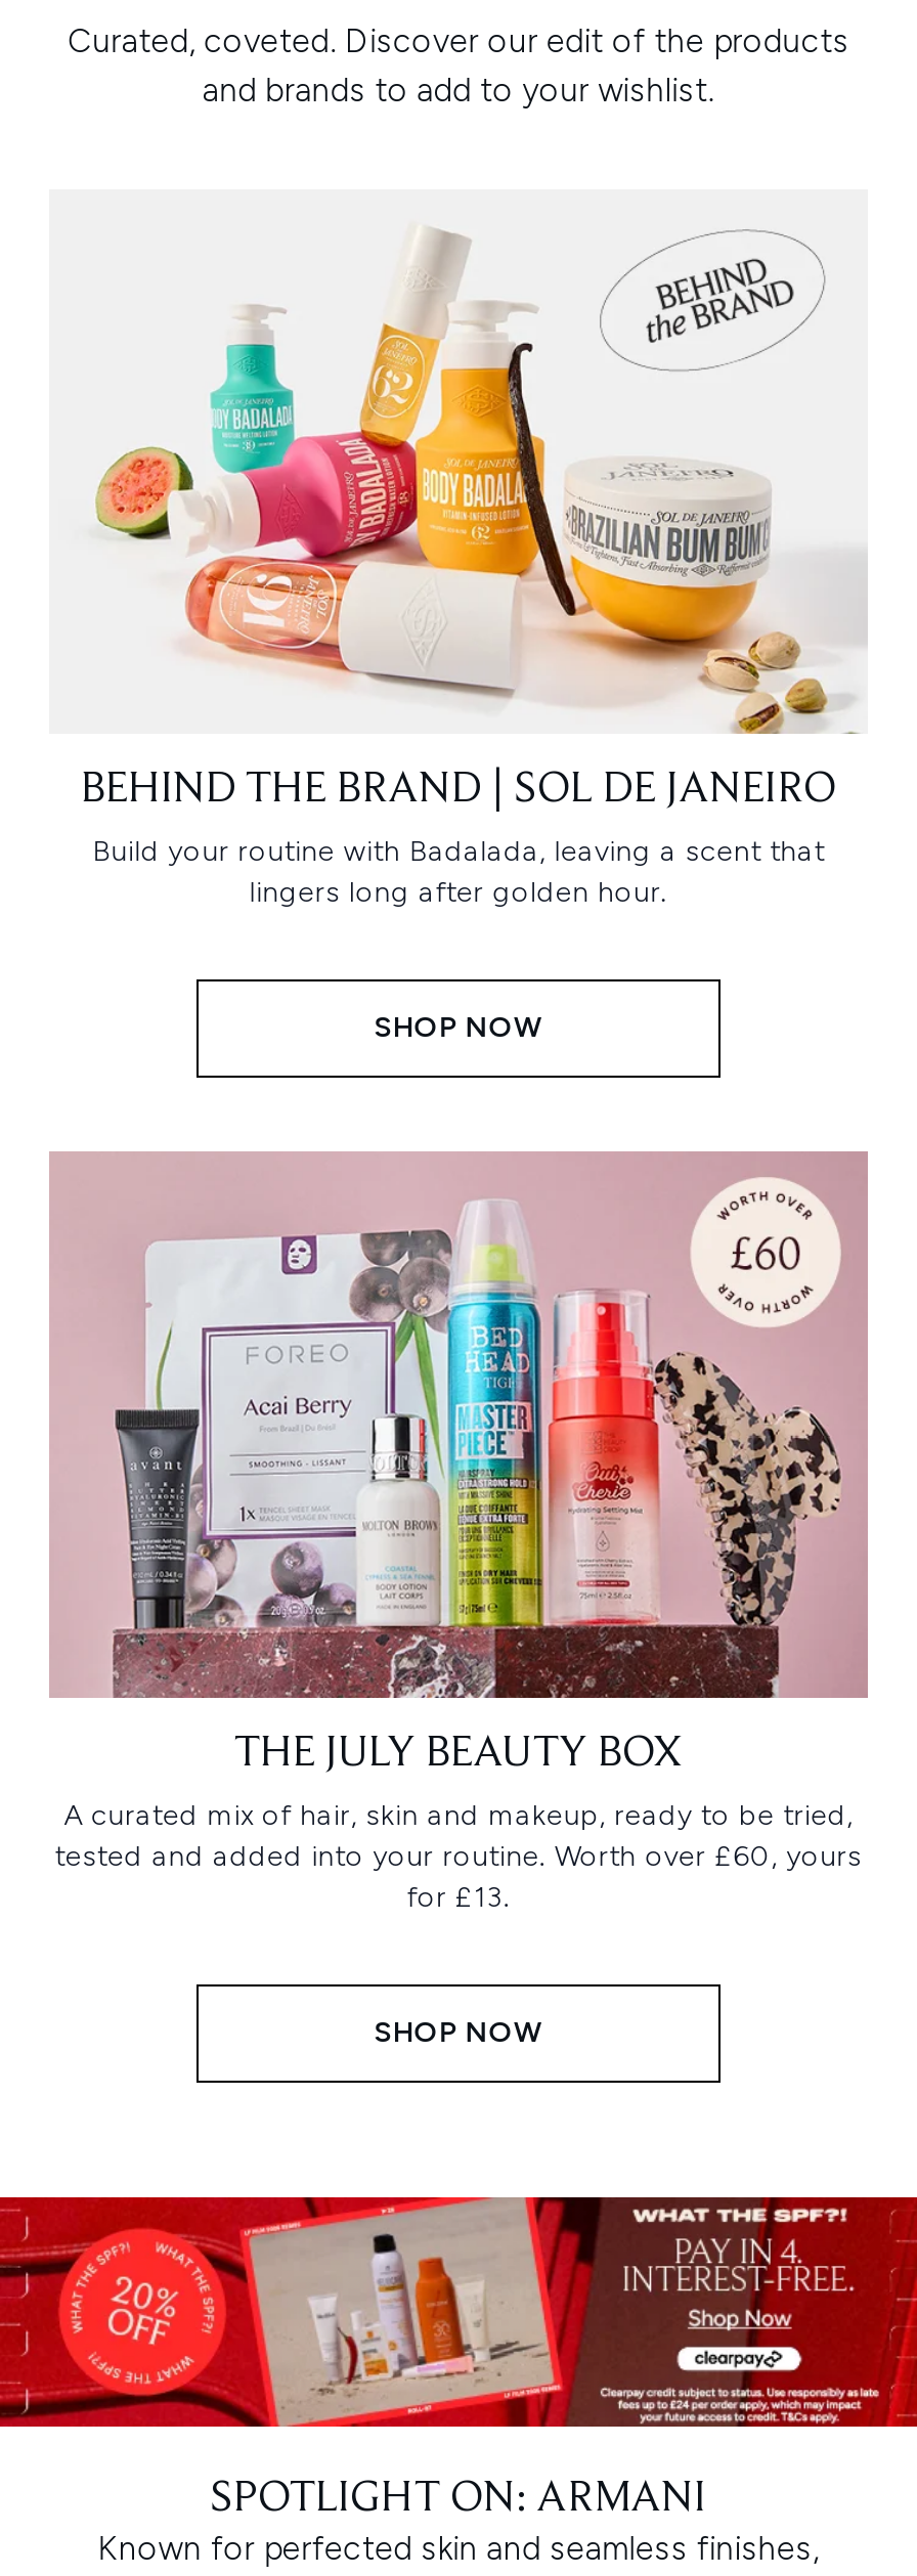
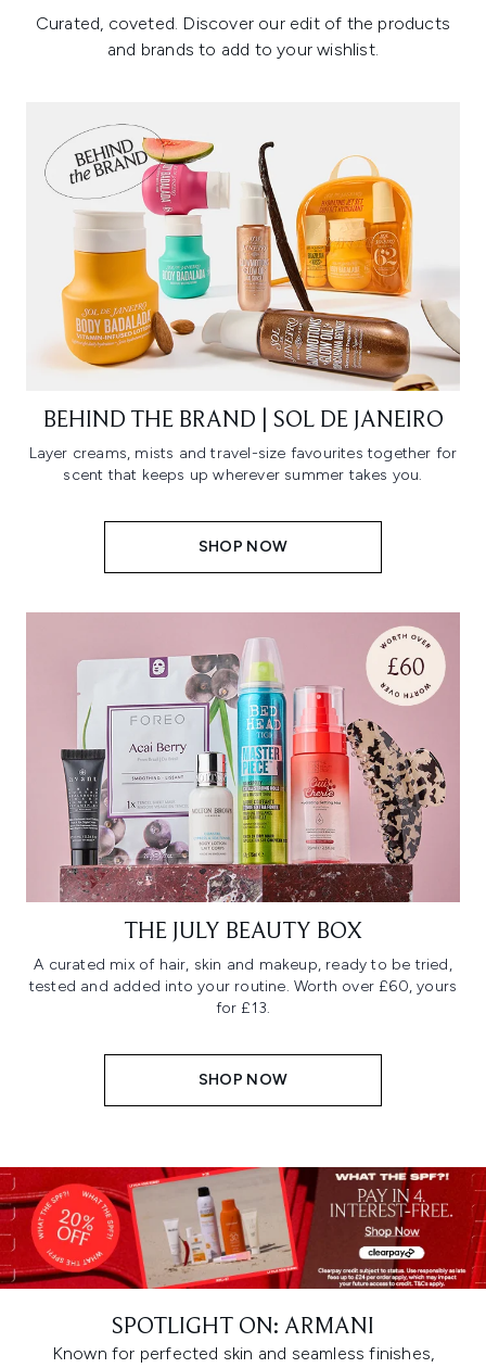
- [image]
+ [image]

- Build your routine with Badalada, leaving a scent that
- lingers long after golden hour.
+ Layer creams, mists and travel-size favourites together for
+ scent that keeps up wherever summer takes you.
